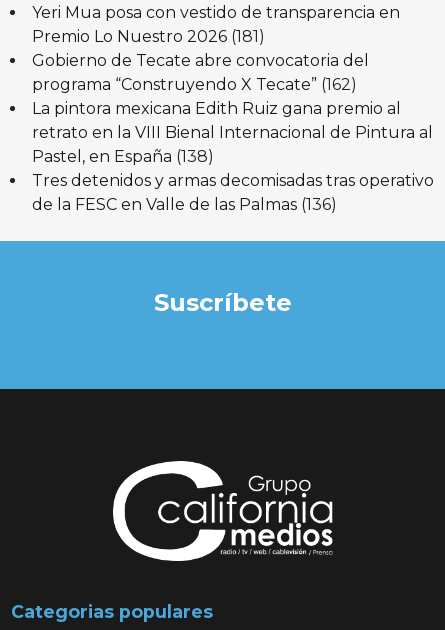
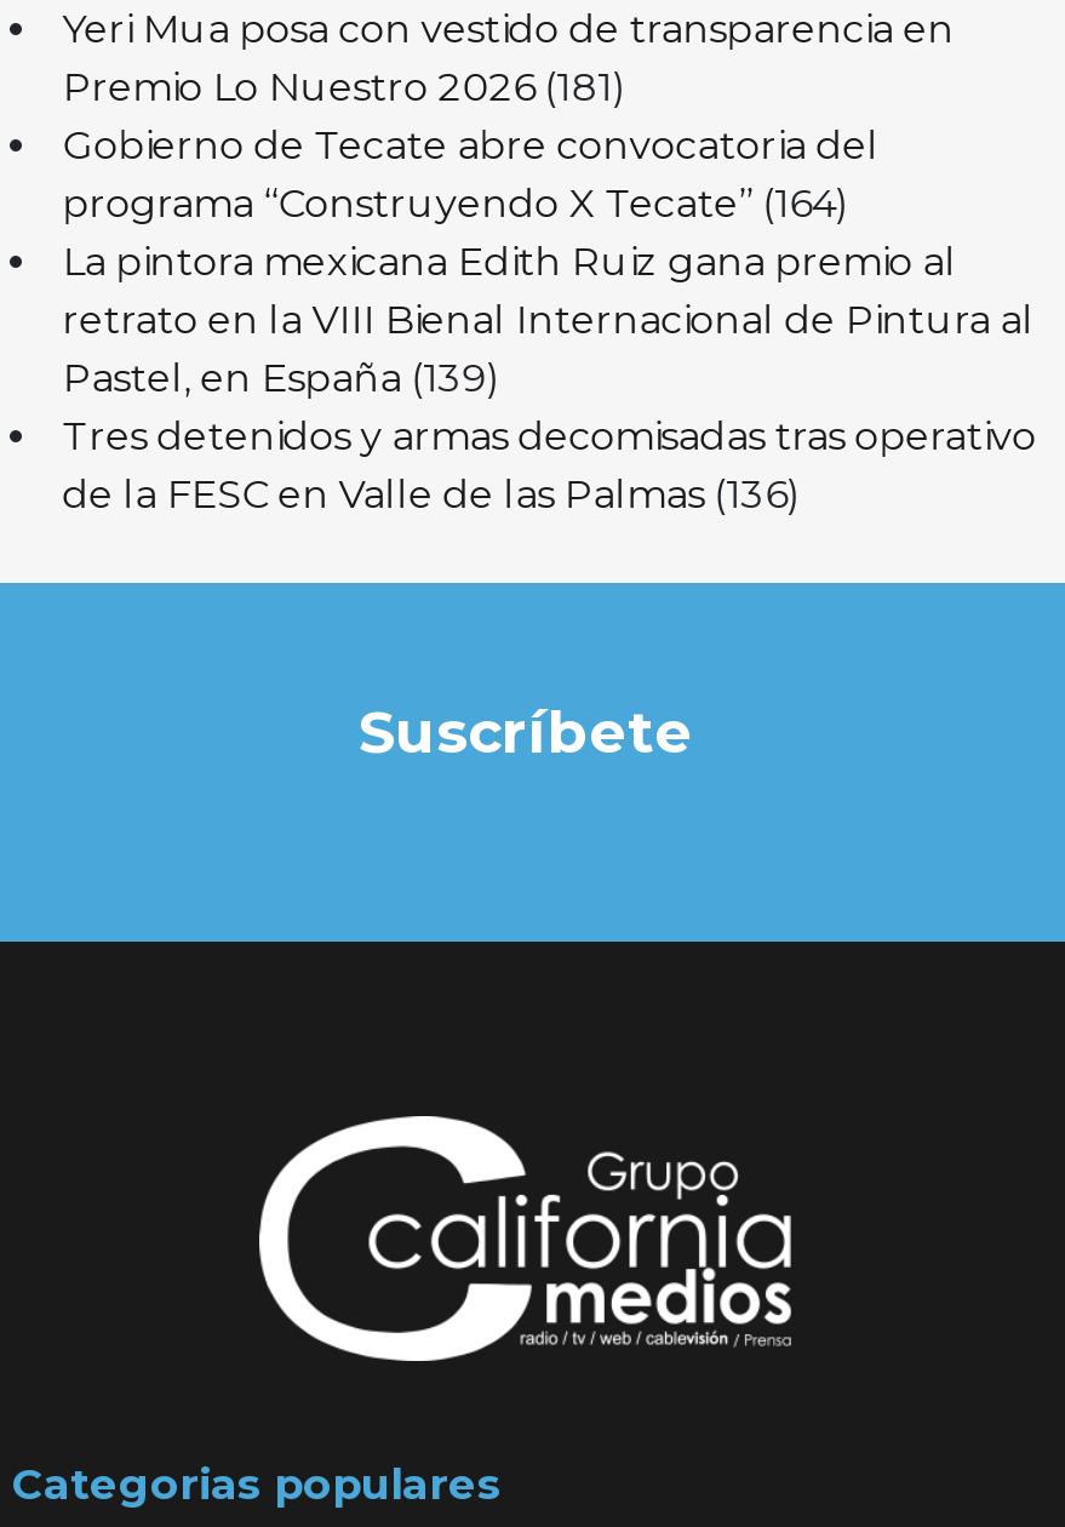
- programa “Construyendo X Tecate” (162)
+ programa “Construyendo X Tecate” (164)

- Pastel, en España (138)
+ Pastel, en España (139)
